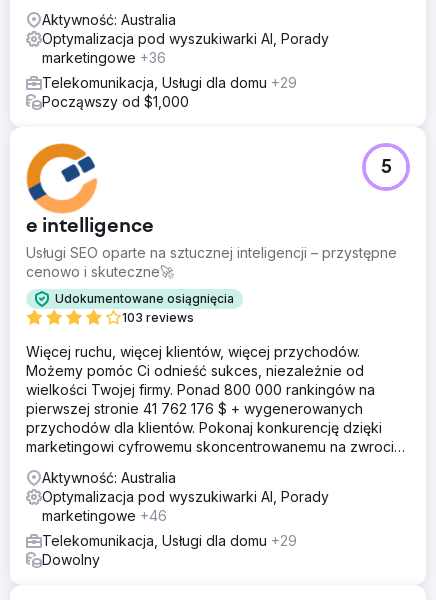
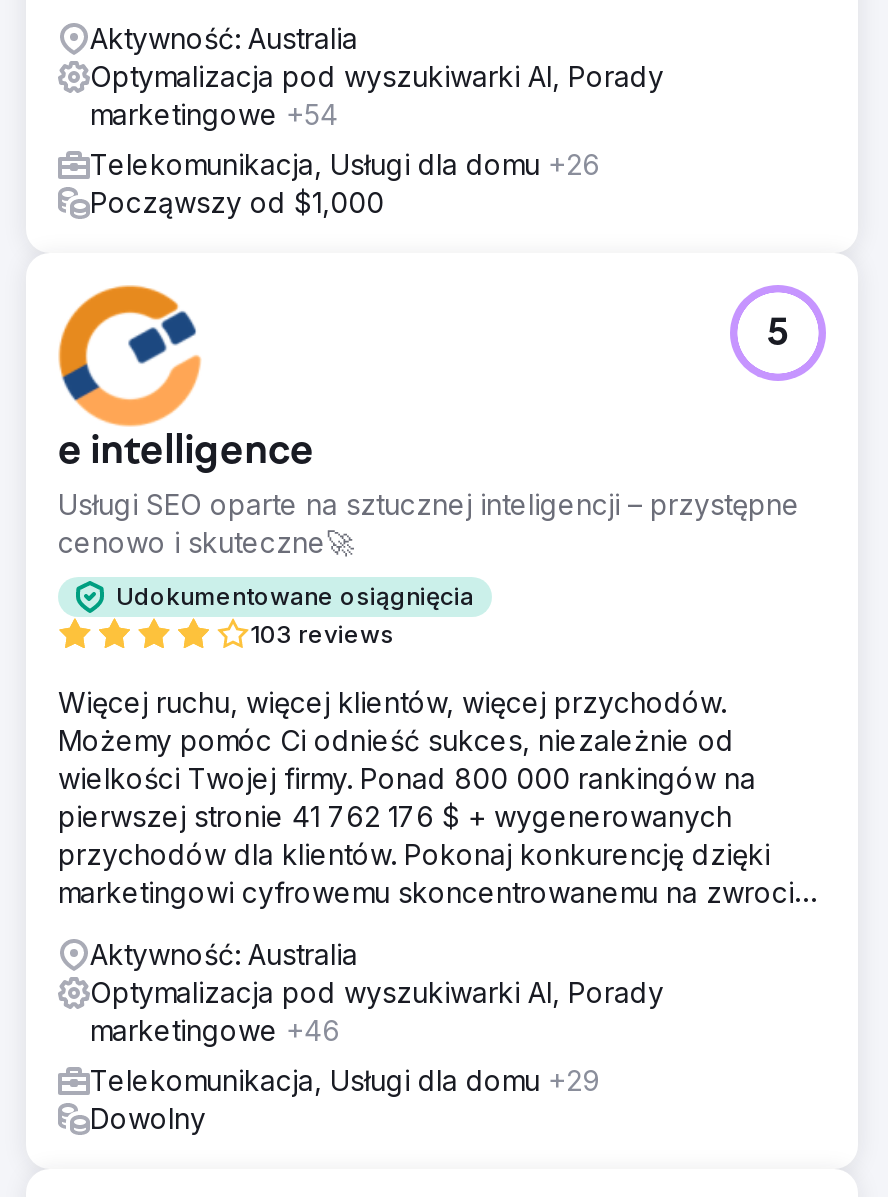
- marketingowe +36
+ marketingowe +54

- Telekomunikacja, Usługi dla domu +29
+ Telekomunikacja, Usługi dla domu +26
